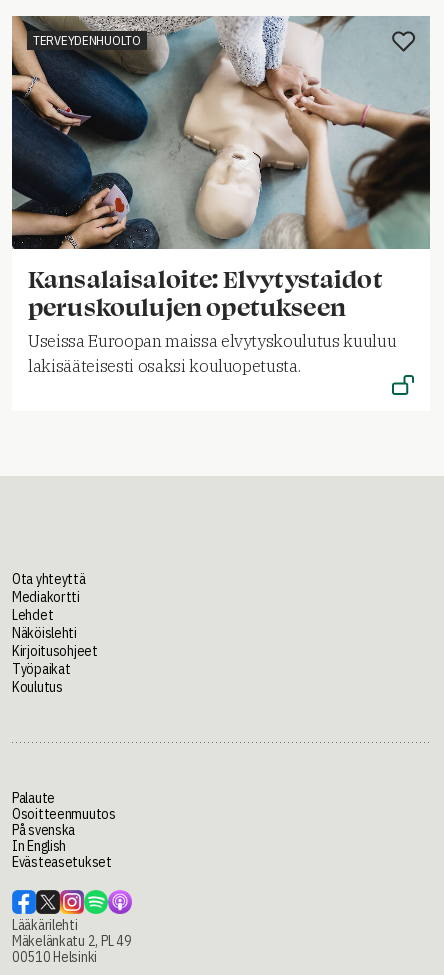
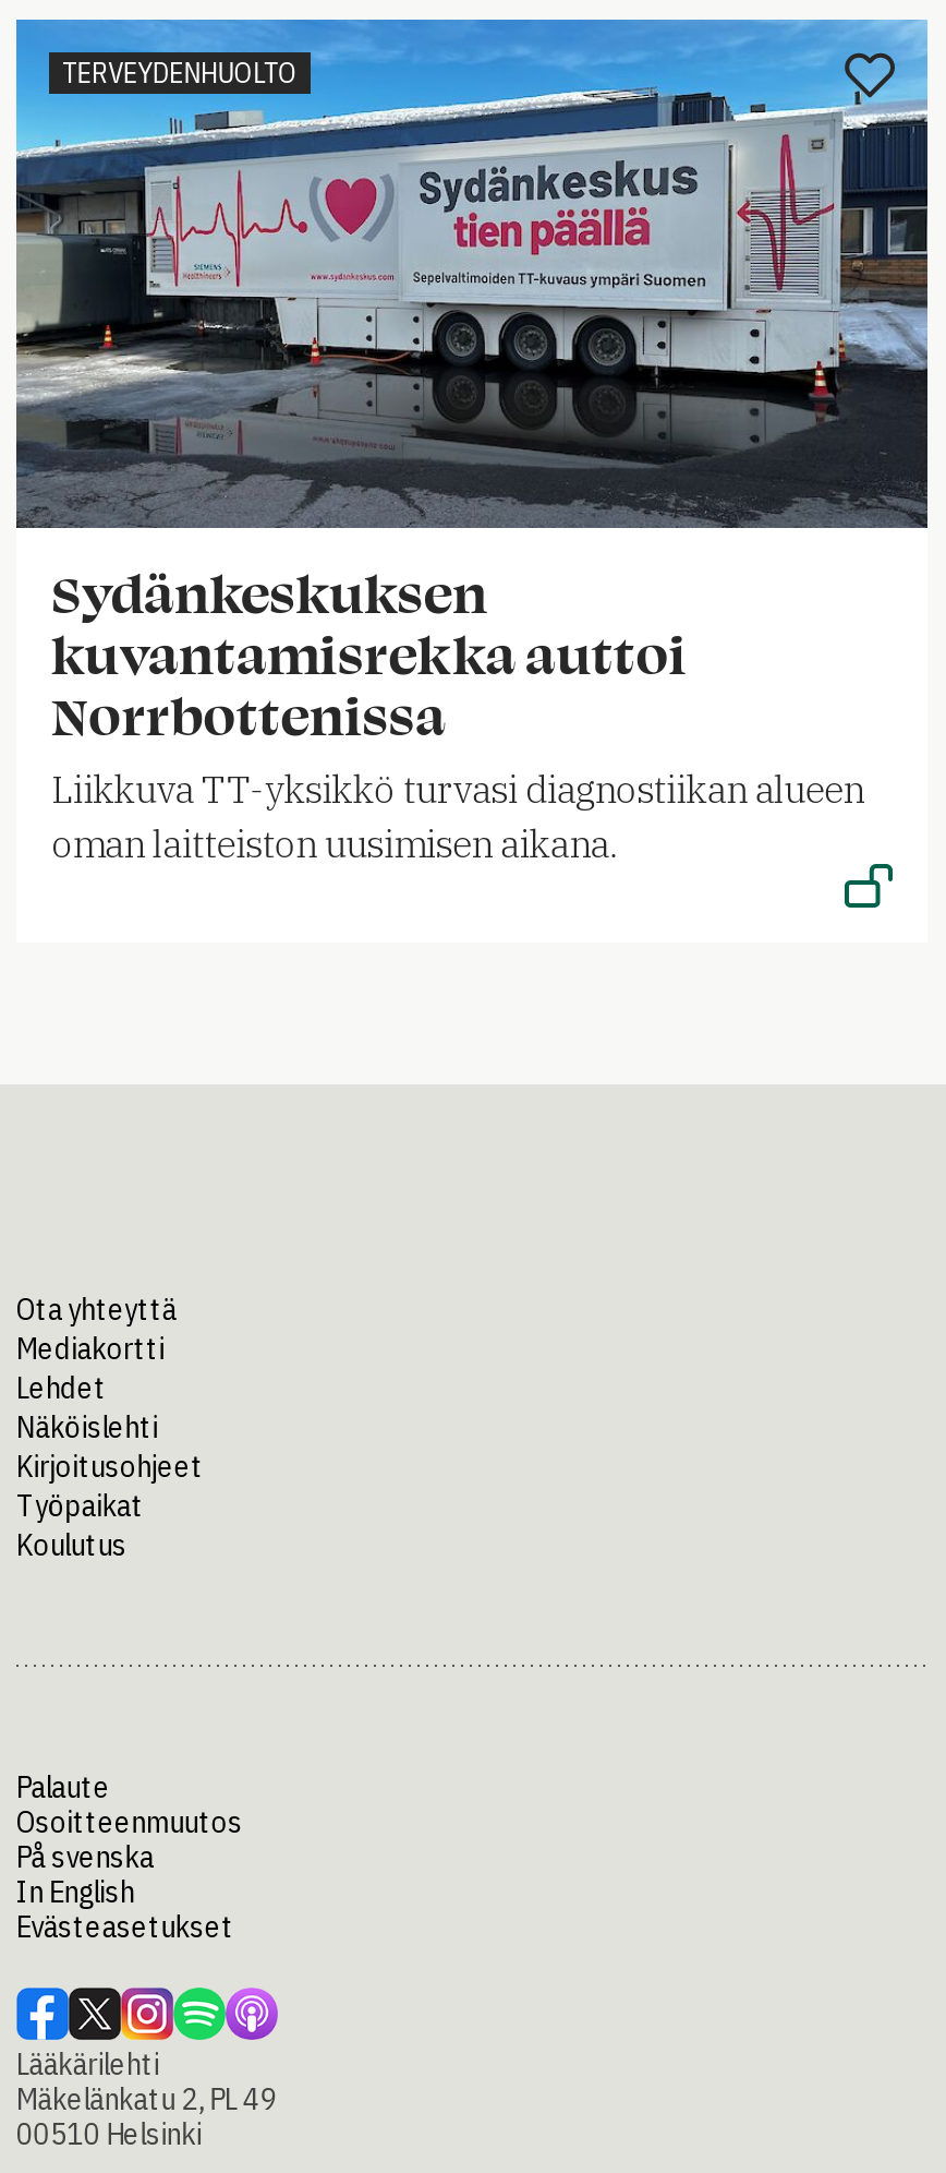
- [image]
- Kansalaisaloite: Elvytystaidot
- peruskoulujen opetukseen
- Useissa Euroopan maissa elvytyskoulutus kuuluu
- lakisääteisesti osaksi kouluopetusta.
+ [image]
+ Sydänkeskuksen
+ kuvantamisrekka auttoi
+ Norrbottenissa
+ Liikkuva TT-yksikkö turvasi diagnostiikan alueen
+ oman laitteiston uusimisen aikana.
